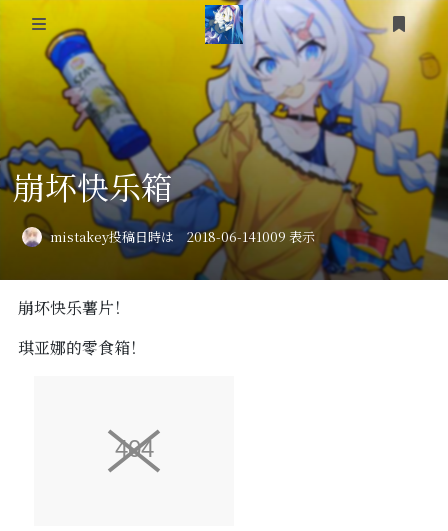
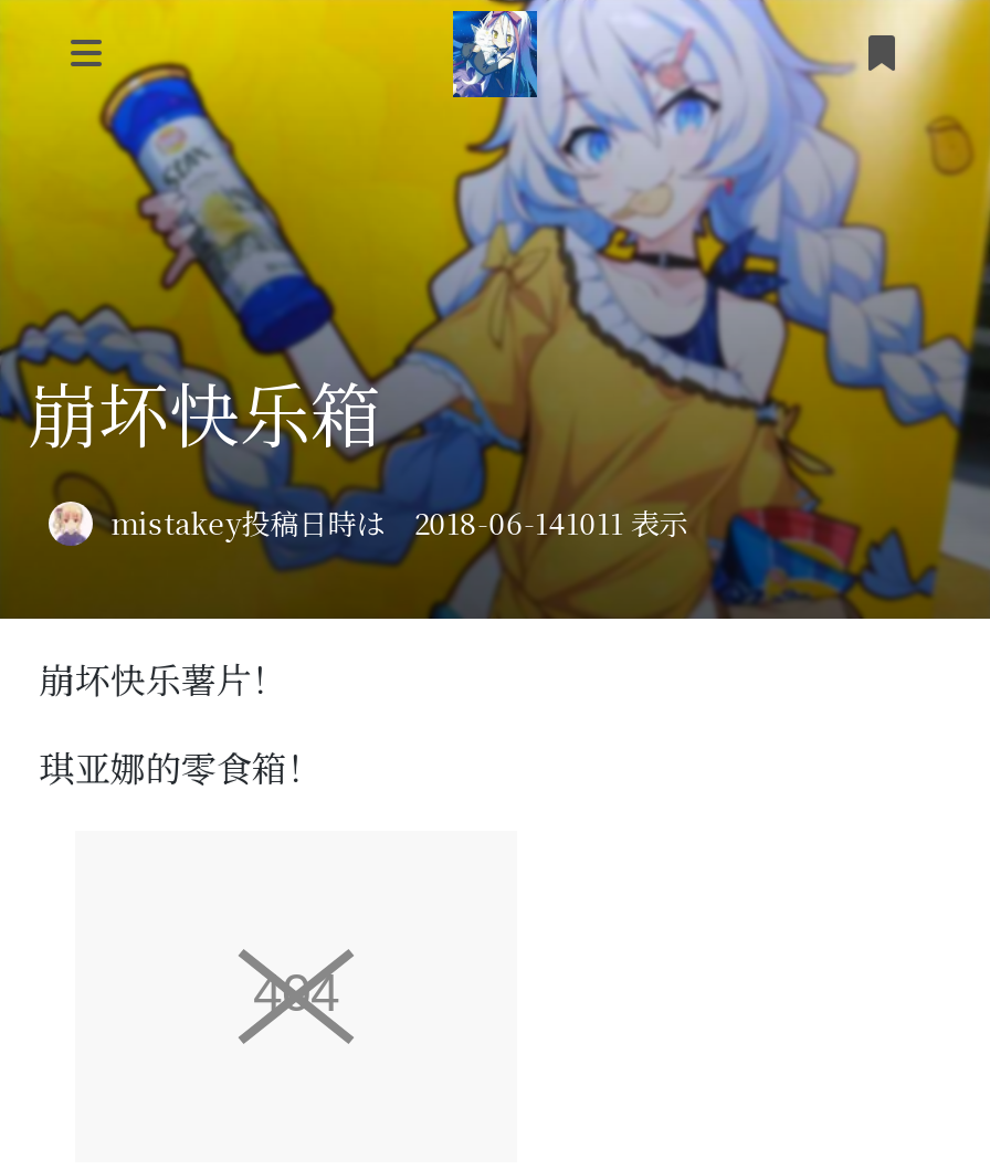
- mistakey投稿日時は 2018-06-141009 表示
+ mistakey投稿日時は 2018-06-141011 表示
